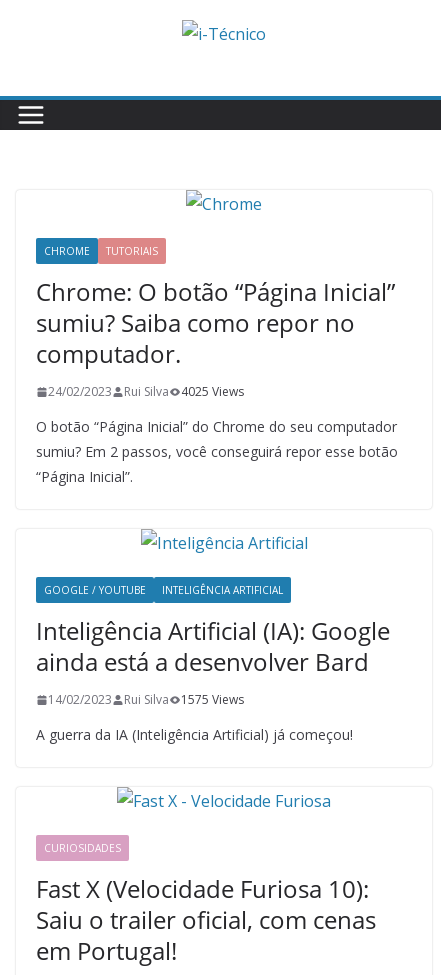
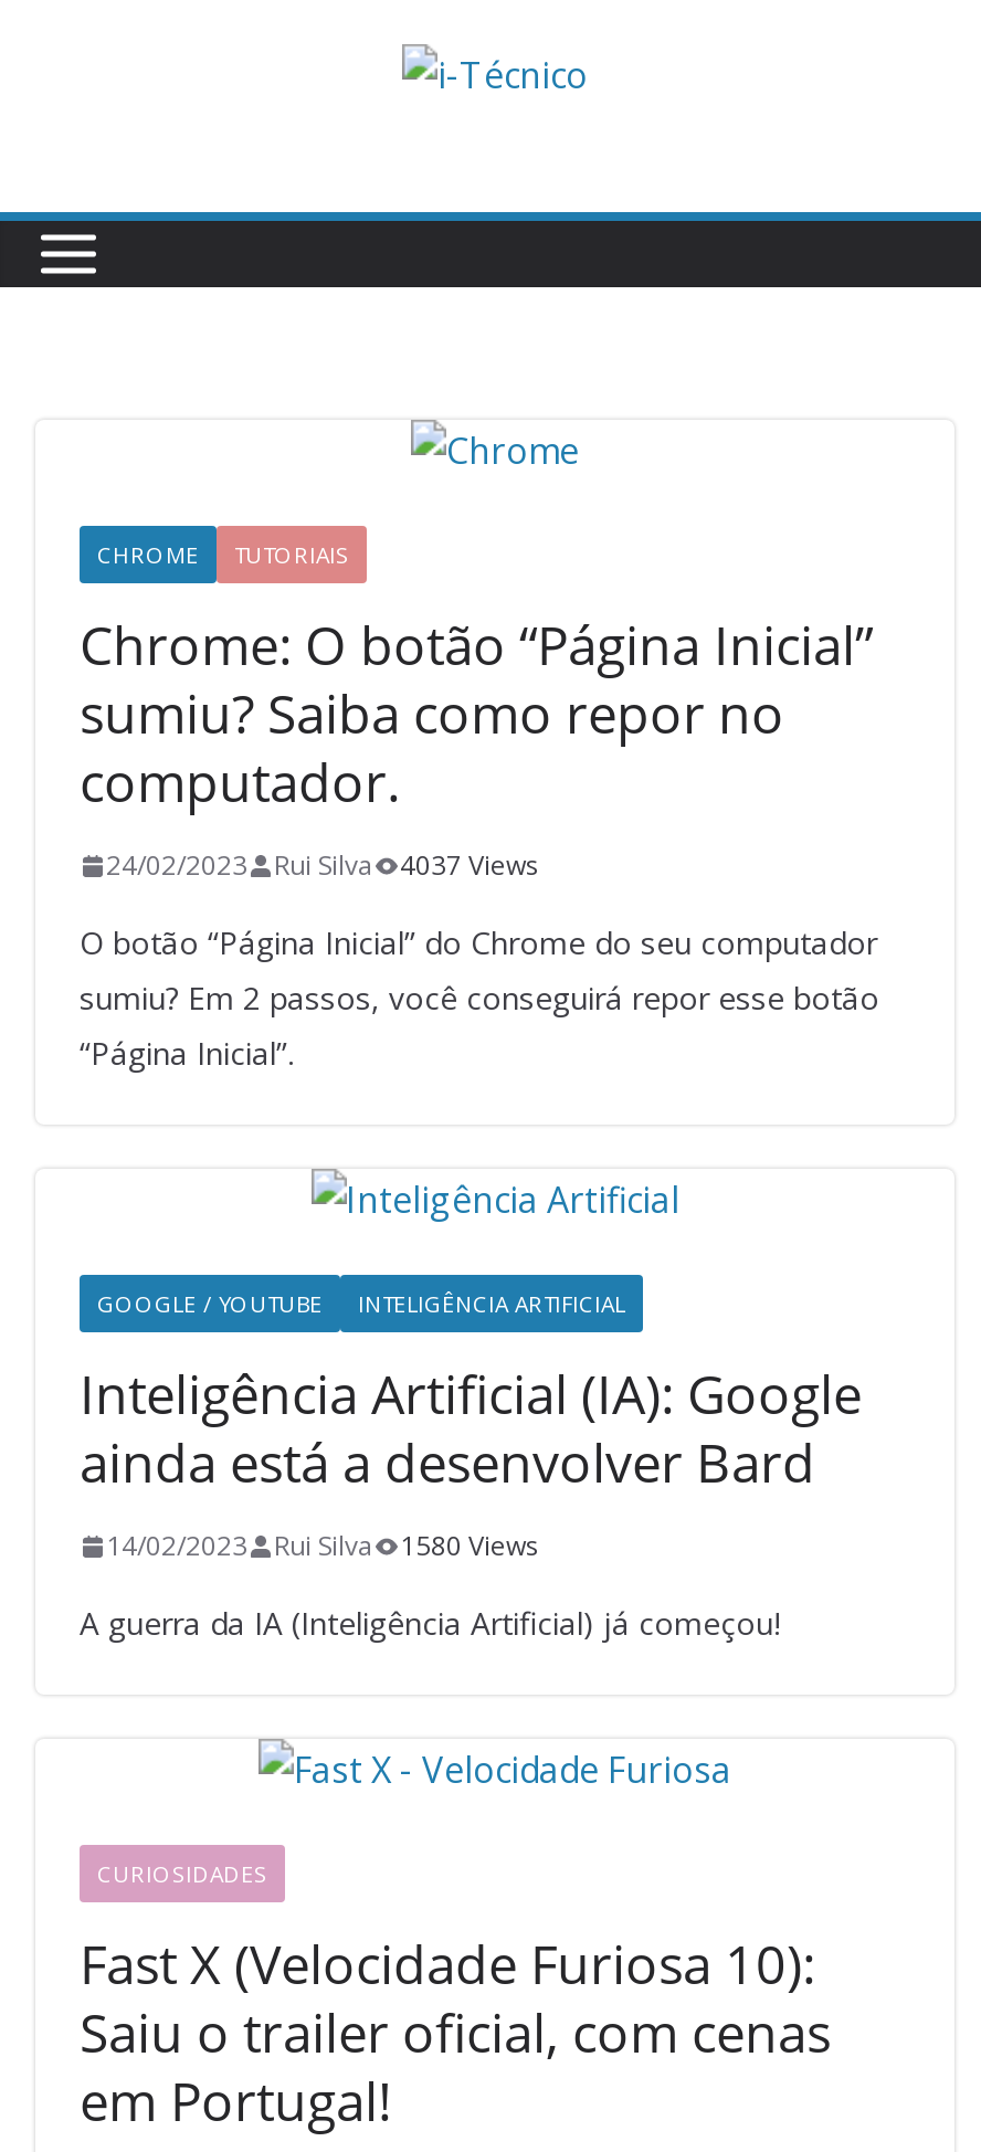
- 24/02/2023 Rui Silva 4025 Views
+ 24/02/2023 Rui Silva 4037 Views

- 14/02/2023 Rui Silva 1575 Views
+ 14/02/2023 Rui Silva 1580 Views
